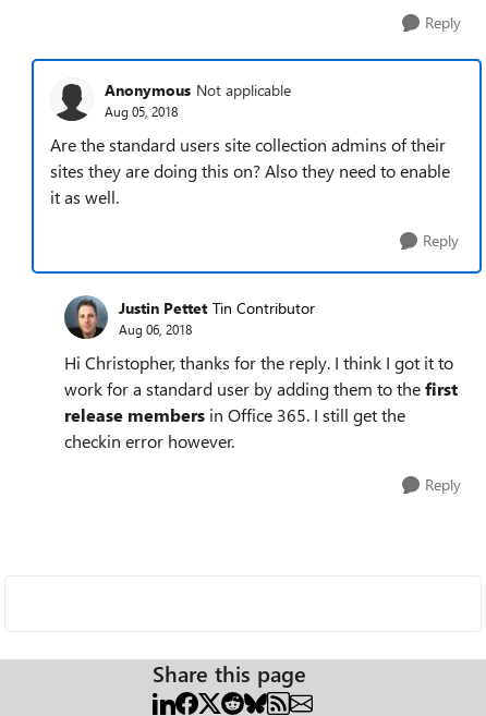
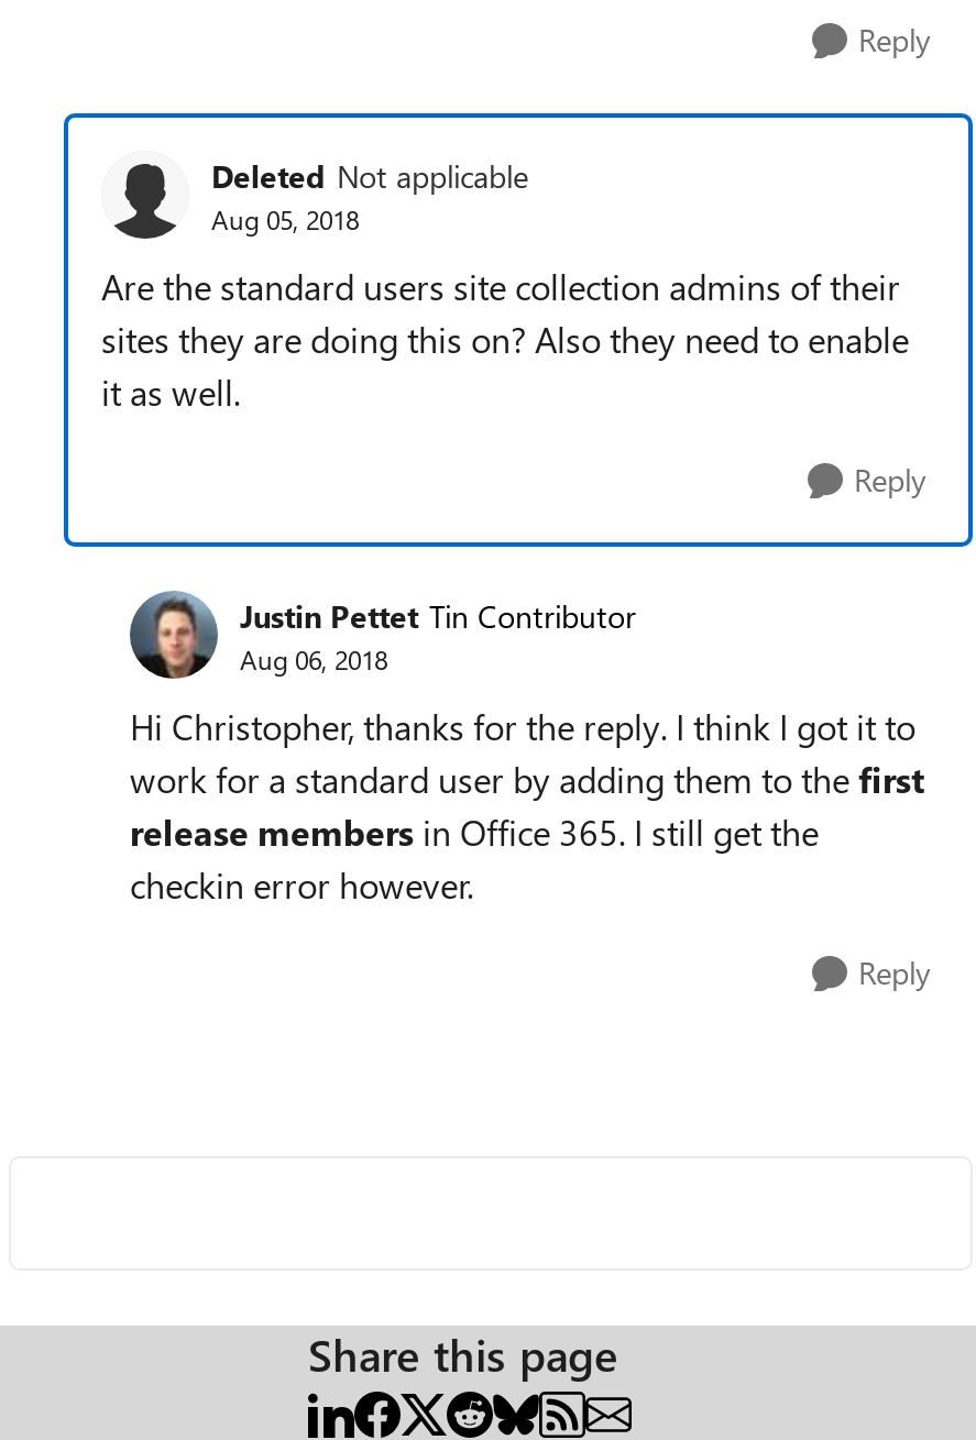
- Anonymous Not applicable
+ Deleted Not applicable
